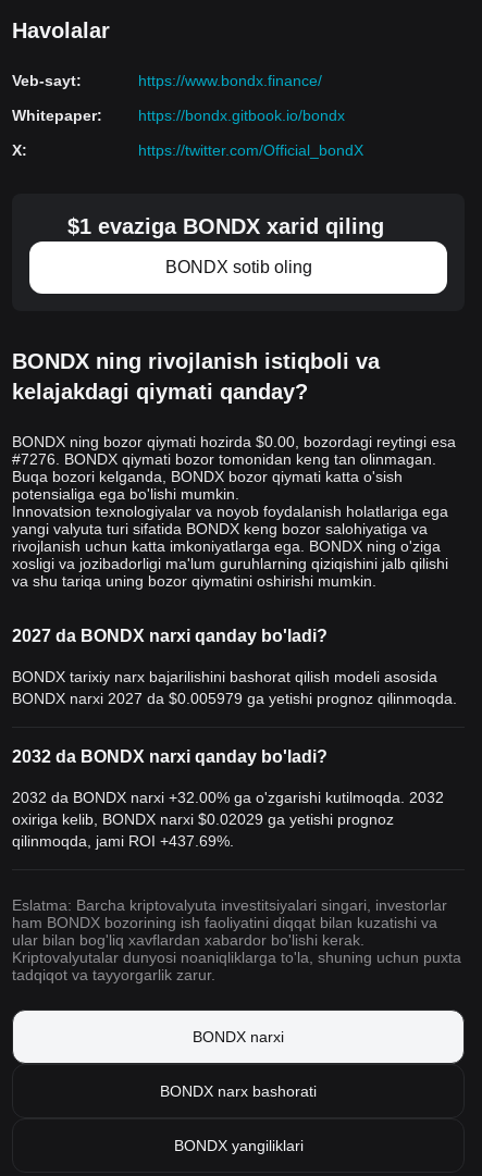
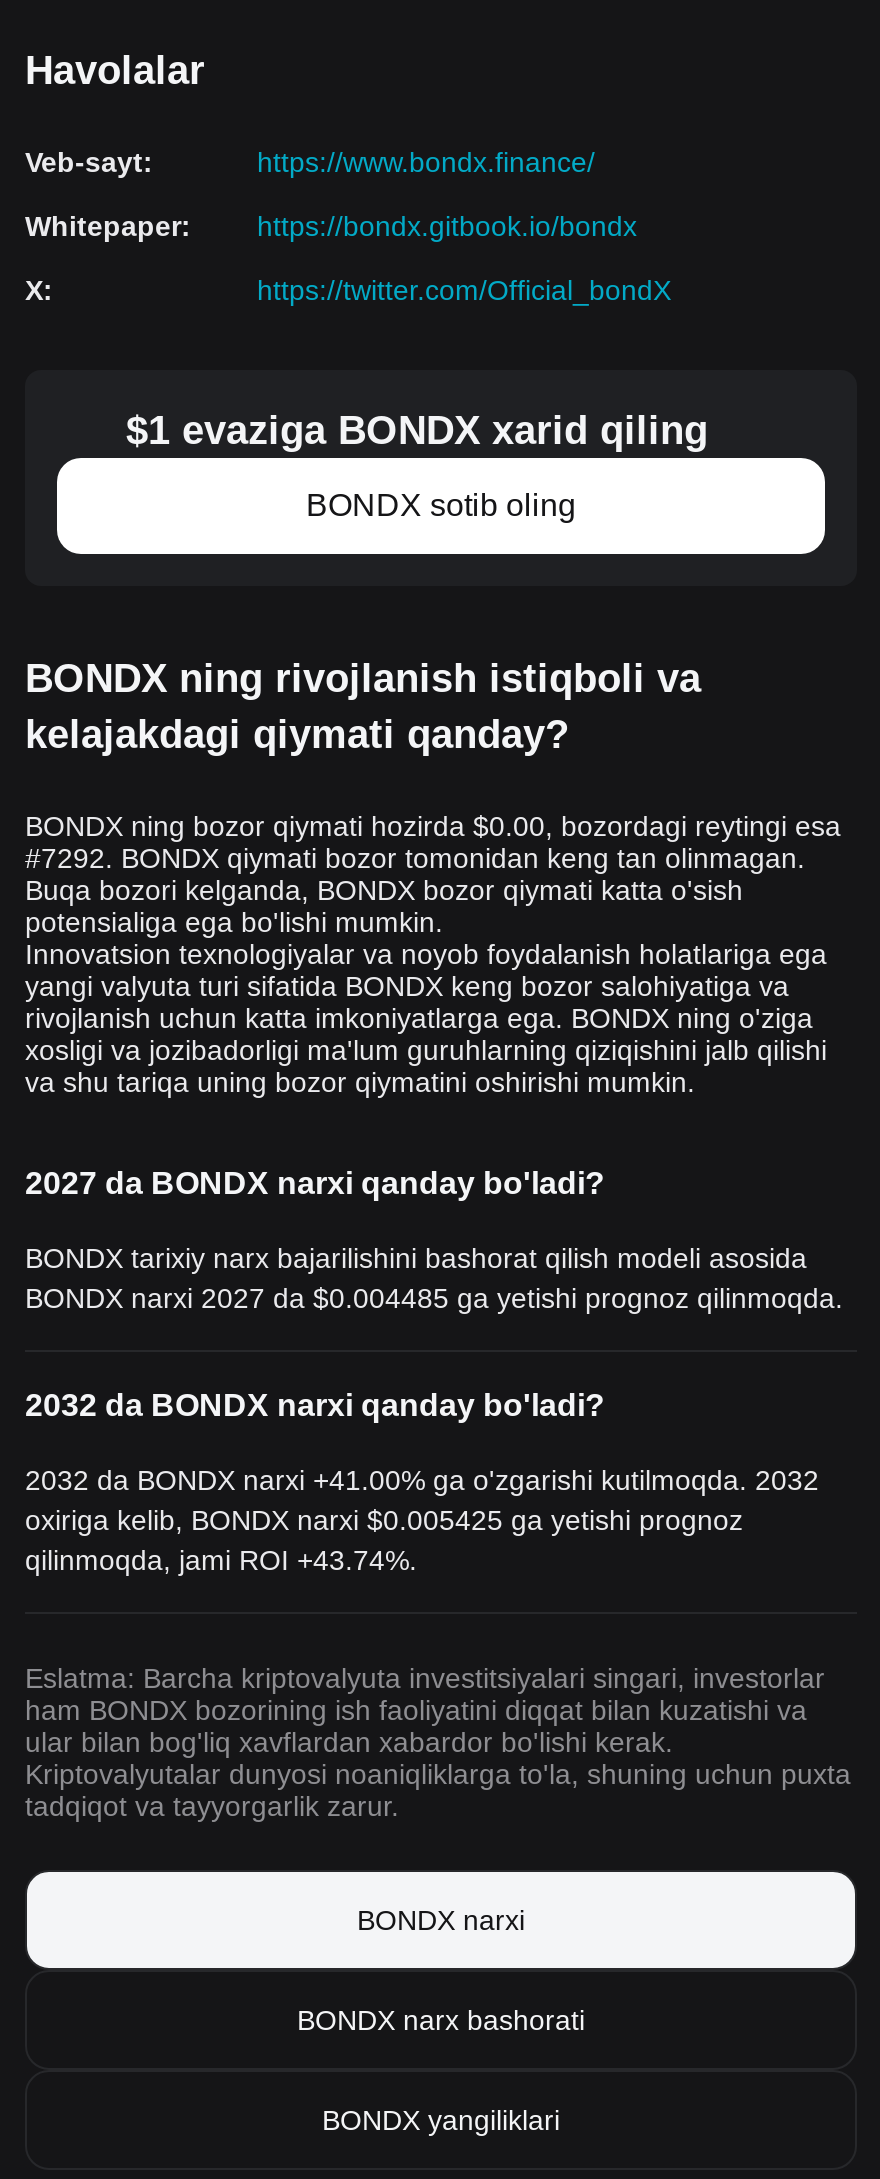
- #7276. BONDX qiymati bozor tomonidan keng tan olinmagan.
+ #7292. BONDX qiymati bozor tomonidan keng tan olinmagan.

- BONDX narxi 2027 da $0.005979 ga yetishi prognoz qilinmoqda.
+ BONDX narxi 2027 da $0.004485 ga yetishi prognoz qilinmoqda.

- 2032 da BONDX narxi +32.00% ga o'zgarishi kutilmoqda. 2032
+ 2032 da BONDX narxi +41.00% ga o'zgarishi kutilmoqda. 2032

- oxiriga kelib, BONDX narxi $0.02029 ga yetishi prognoz
+ oxiriga kelib, BONDX narxi $0.005425 ga yetishi prognoz

- qilinmoqda, jami ROI +437.69%.
+ qilinmoqda, jami ROI +43.74%.
